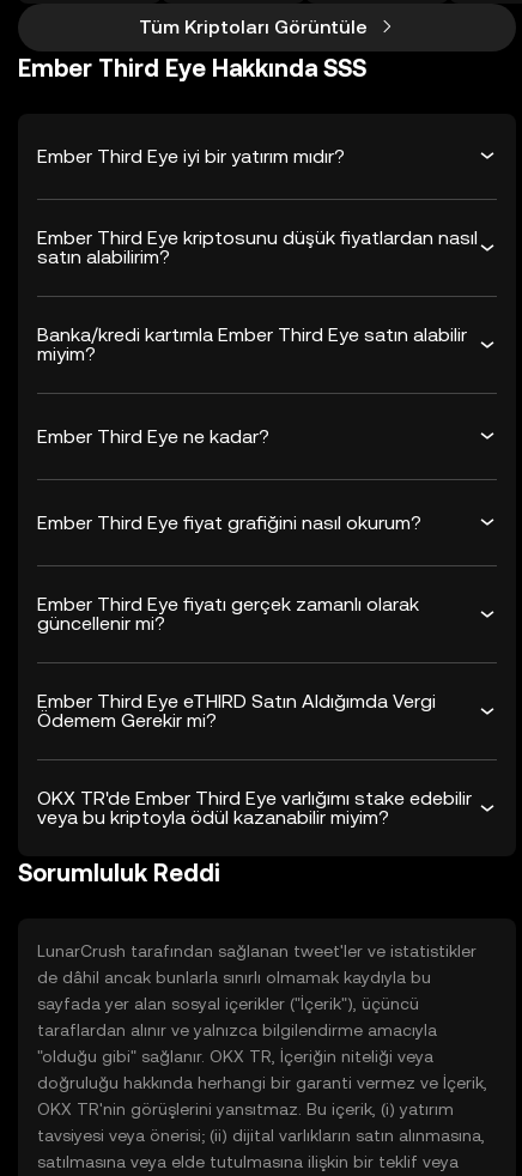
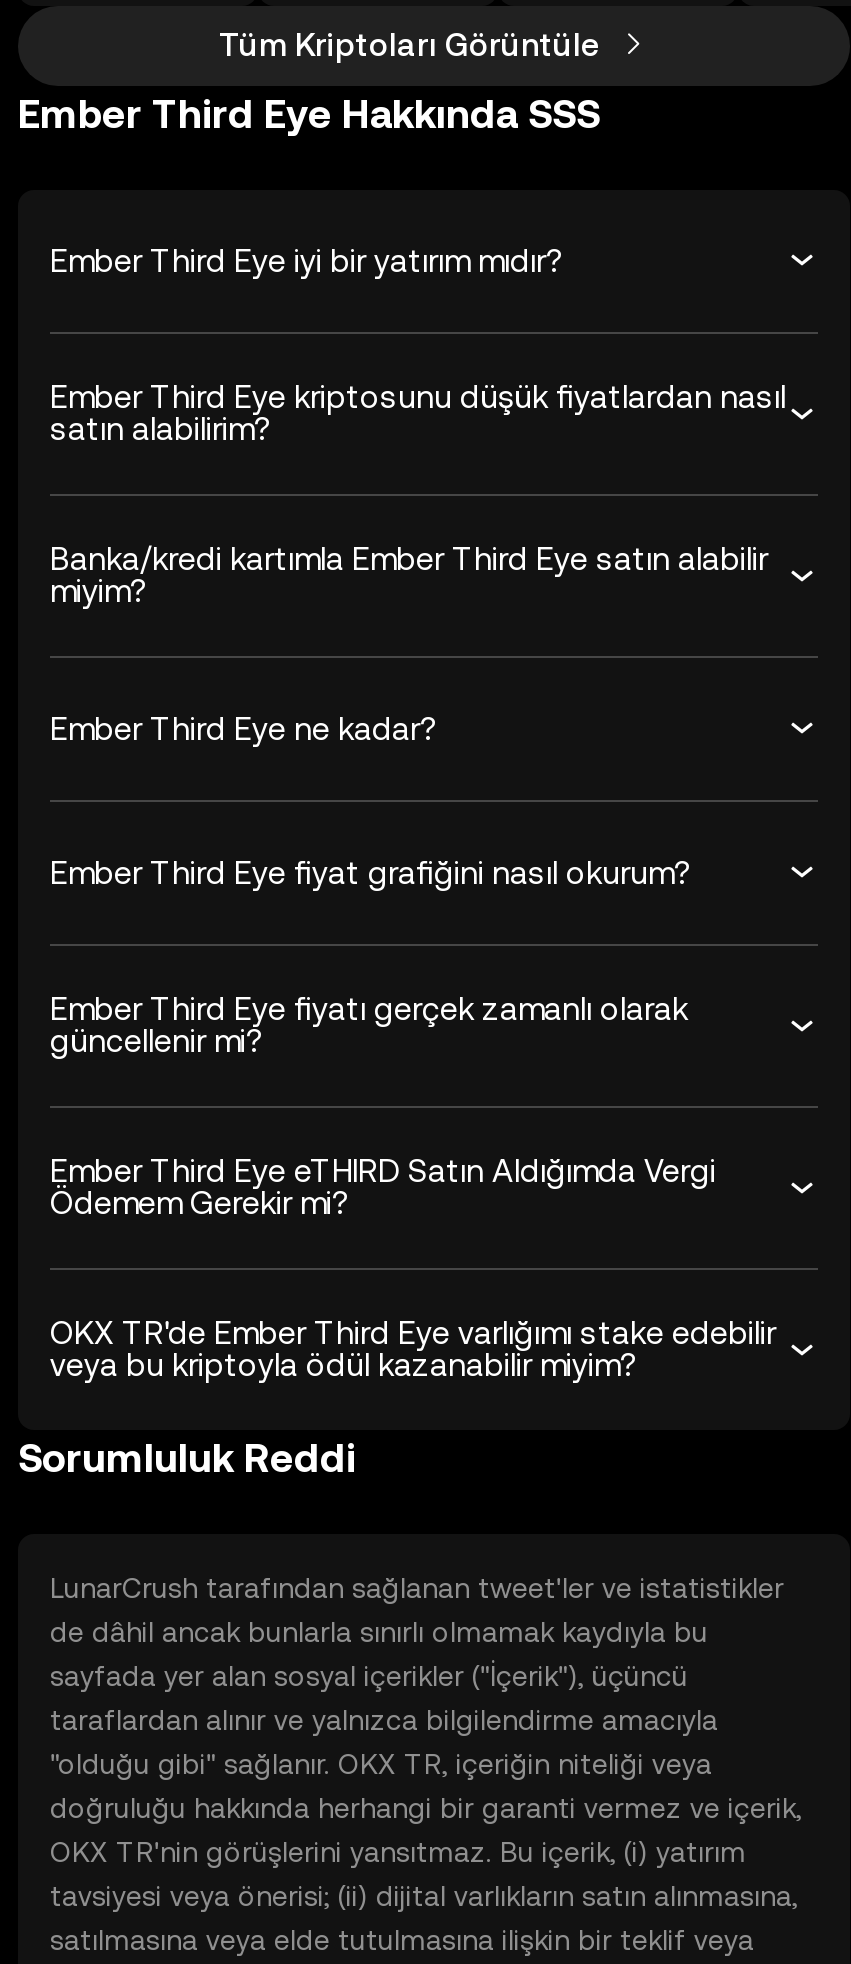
- "olduğu gibi" sağlanır. OKX TR, İçeriğin niteliği veya
+ "olduğu gibi" sağlanır. OKX TR, içeriğin niteliği veya

- doğruluğu hakkında herhangi bir garanti vermez ve İçerik,
+ doğruluğu hakkında herhangi bir garanti vermez ve içerik,
